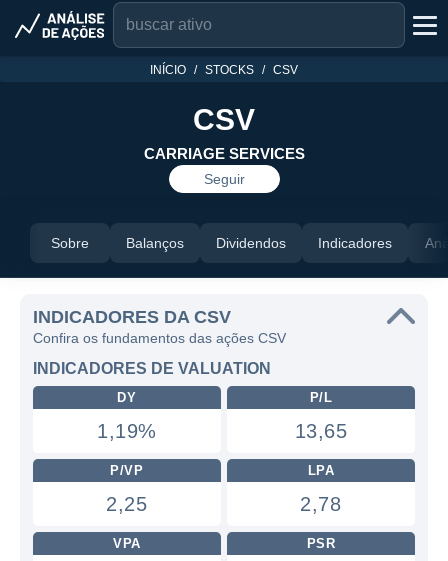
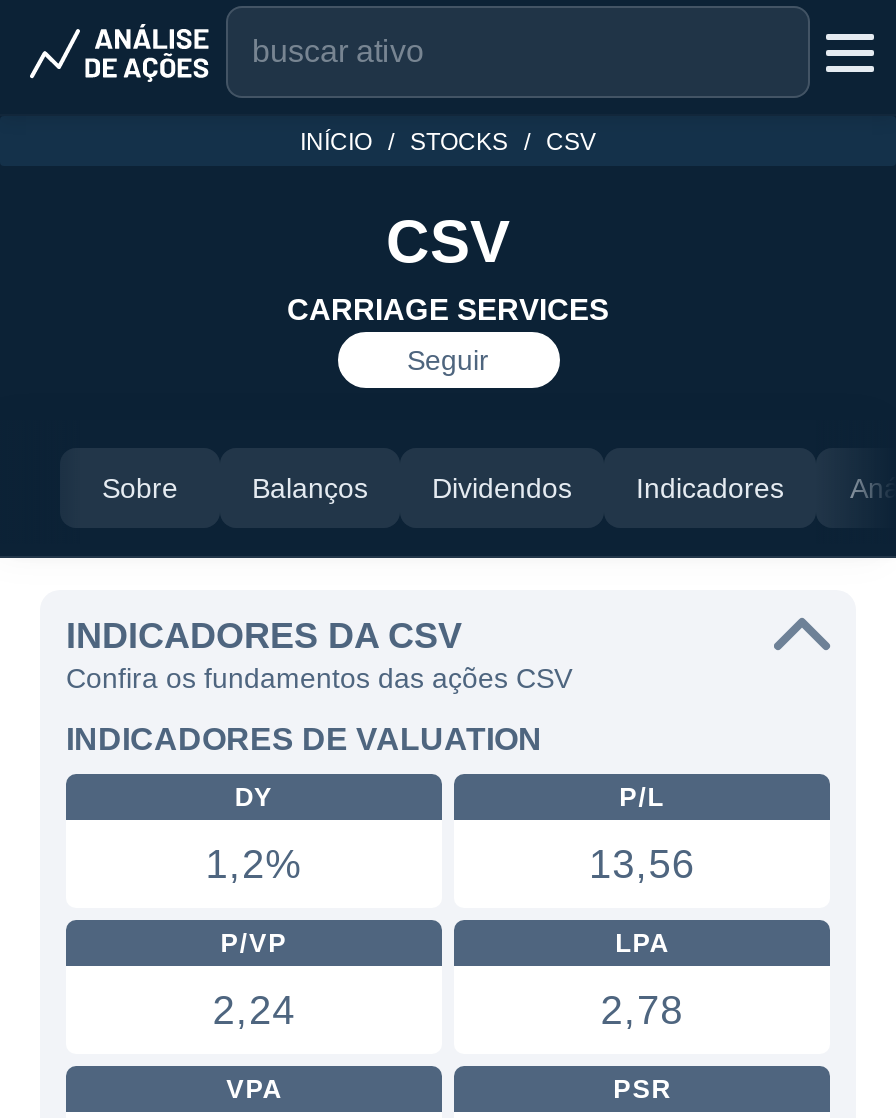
- 1,19%
+ 1,2%

- 13,65
+ 13,56

- 2,25
+ 2,24
